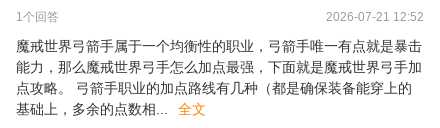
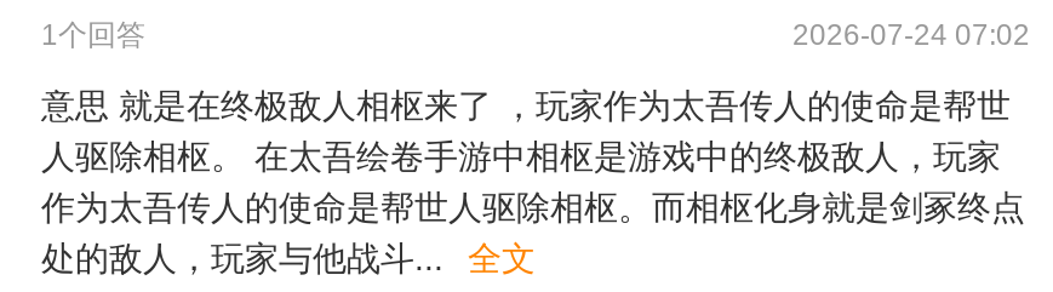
- 2026-07-21 12:52
+ 2026-07-24 07:02

- 魔戒世界弓箭手属于一个均衡性的职业，弓箭手唯一有点就是暴击
- 能力，那么魔戒世界弓手怎么加点最强，下面就是魔戒世界弓手加
- 点攻略。 弓箭手职业的加点路线有几种（都是确保装备能穿上的
- 基础上，多余的点数相...
+ 意思 就是在终极敌人相枢来了 ，玩家作为太吾传人的使命是帮世
+ 人驱除相枢。 在太吾绘卷手游中相枢是游戏中的终极敌人，玩家
+ 作为太吾传人的使命是帮世人驱除相枢。而相枢化身就是剑冢终点
+ 处的敌人，玩家与他战斗...
